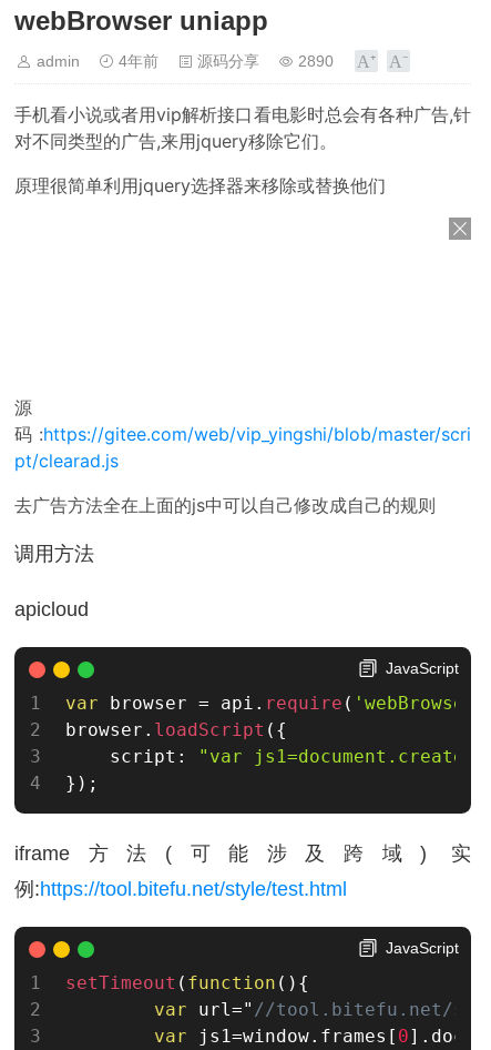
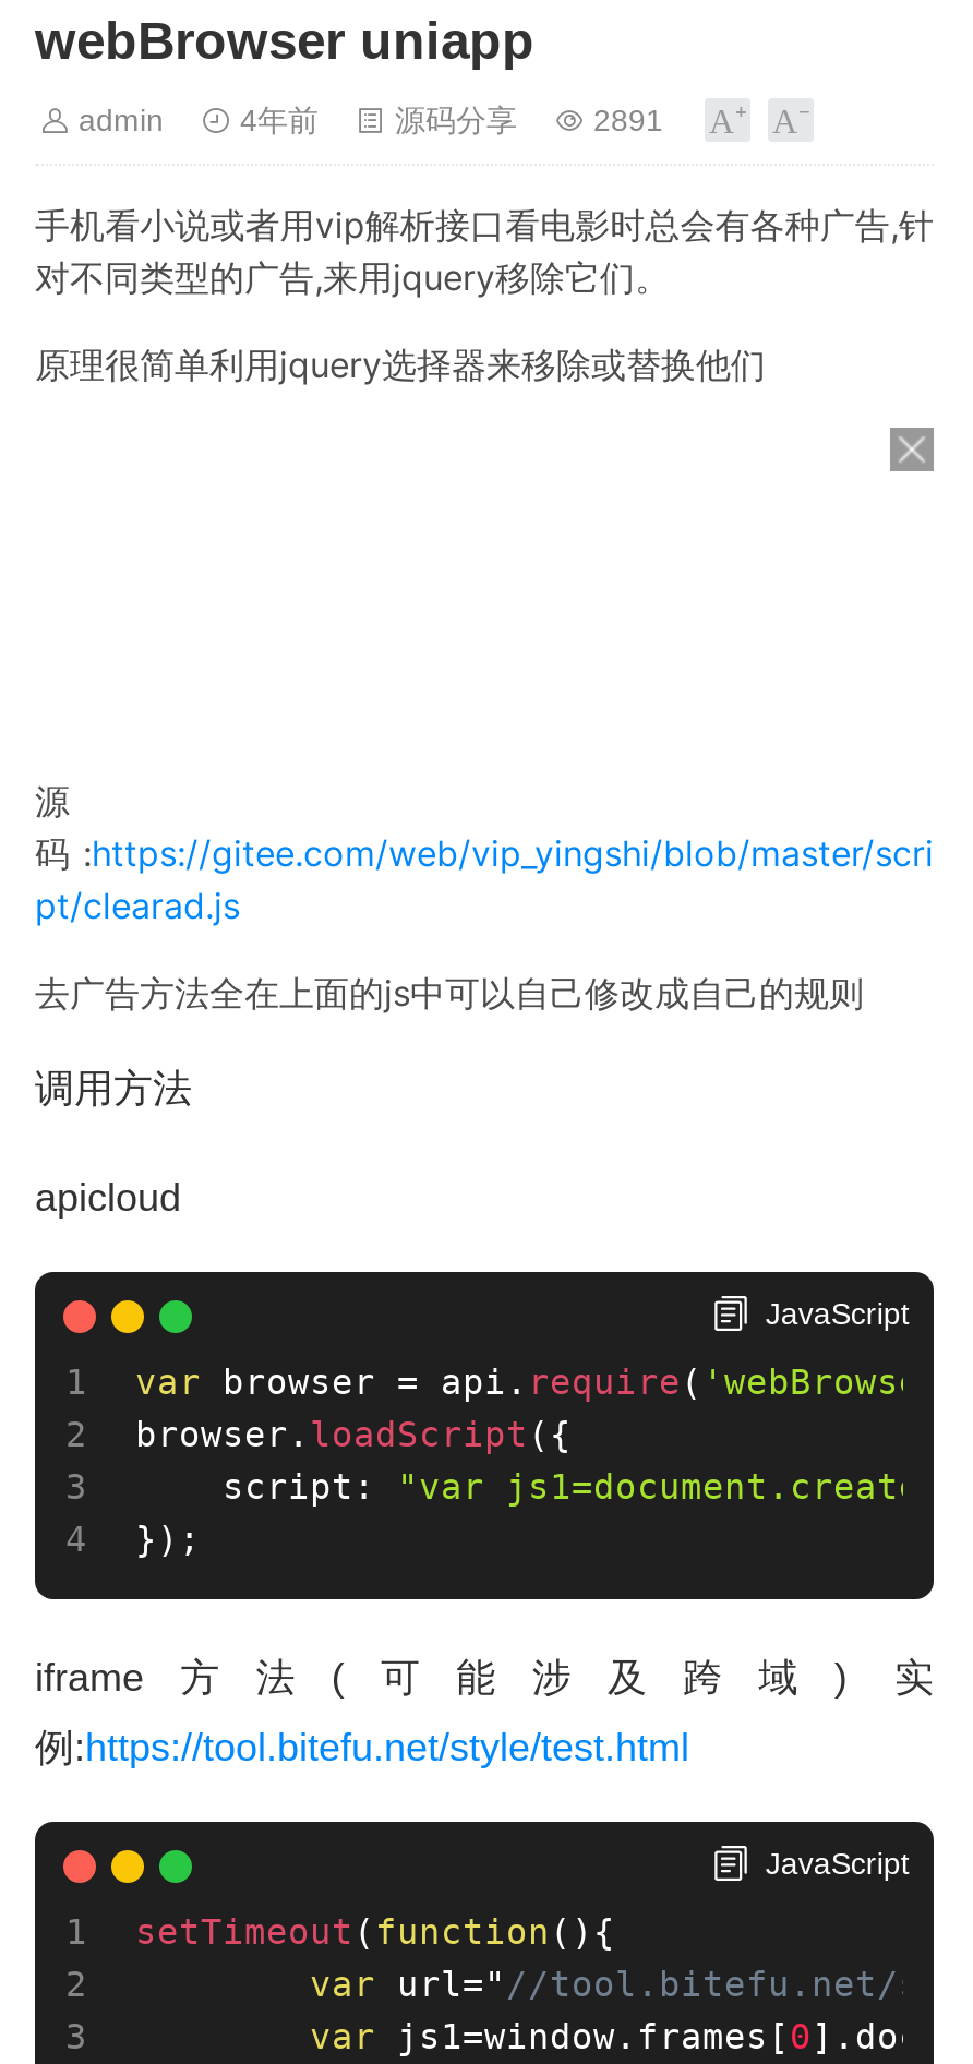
- 2890
+ 2891
